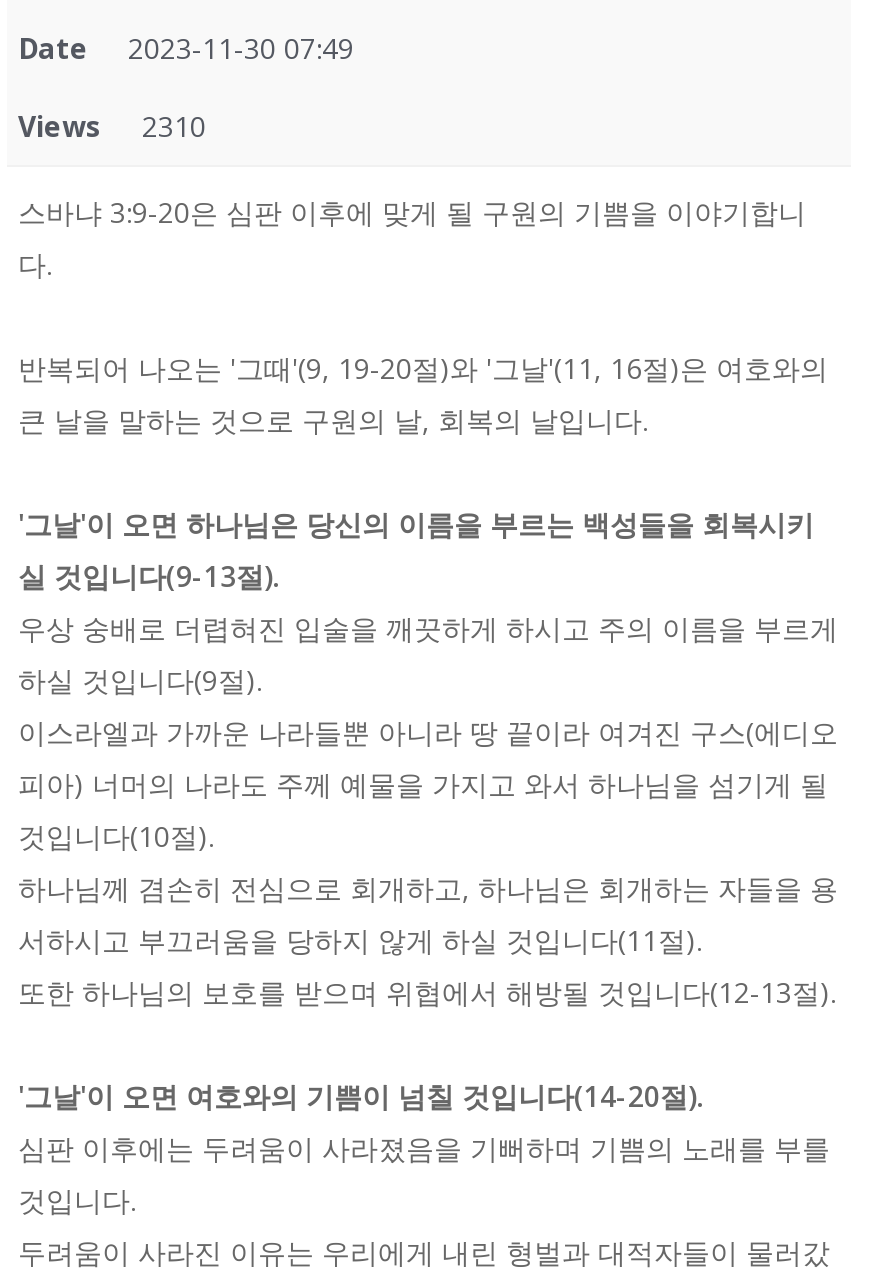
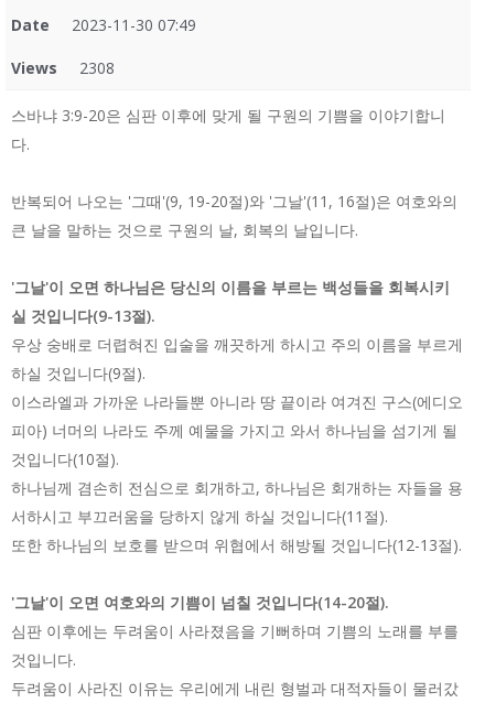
- Views 2310
+ Views 2308
